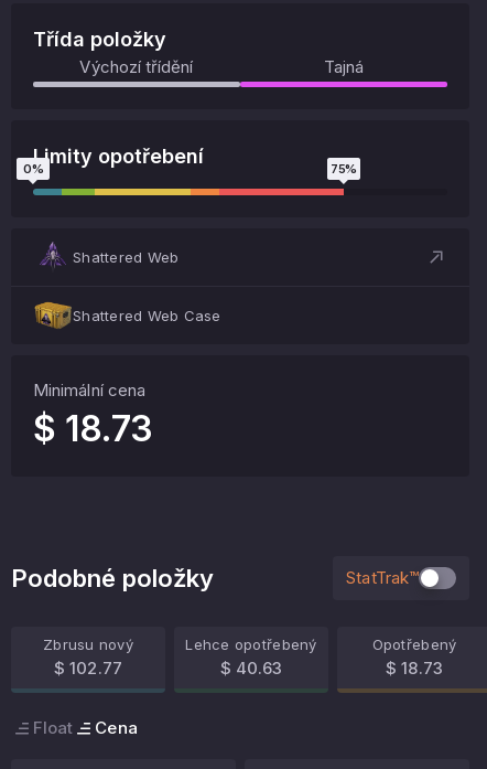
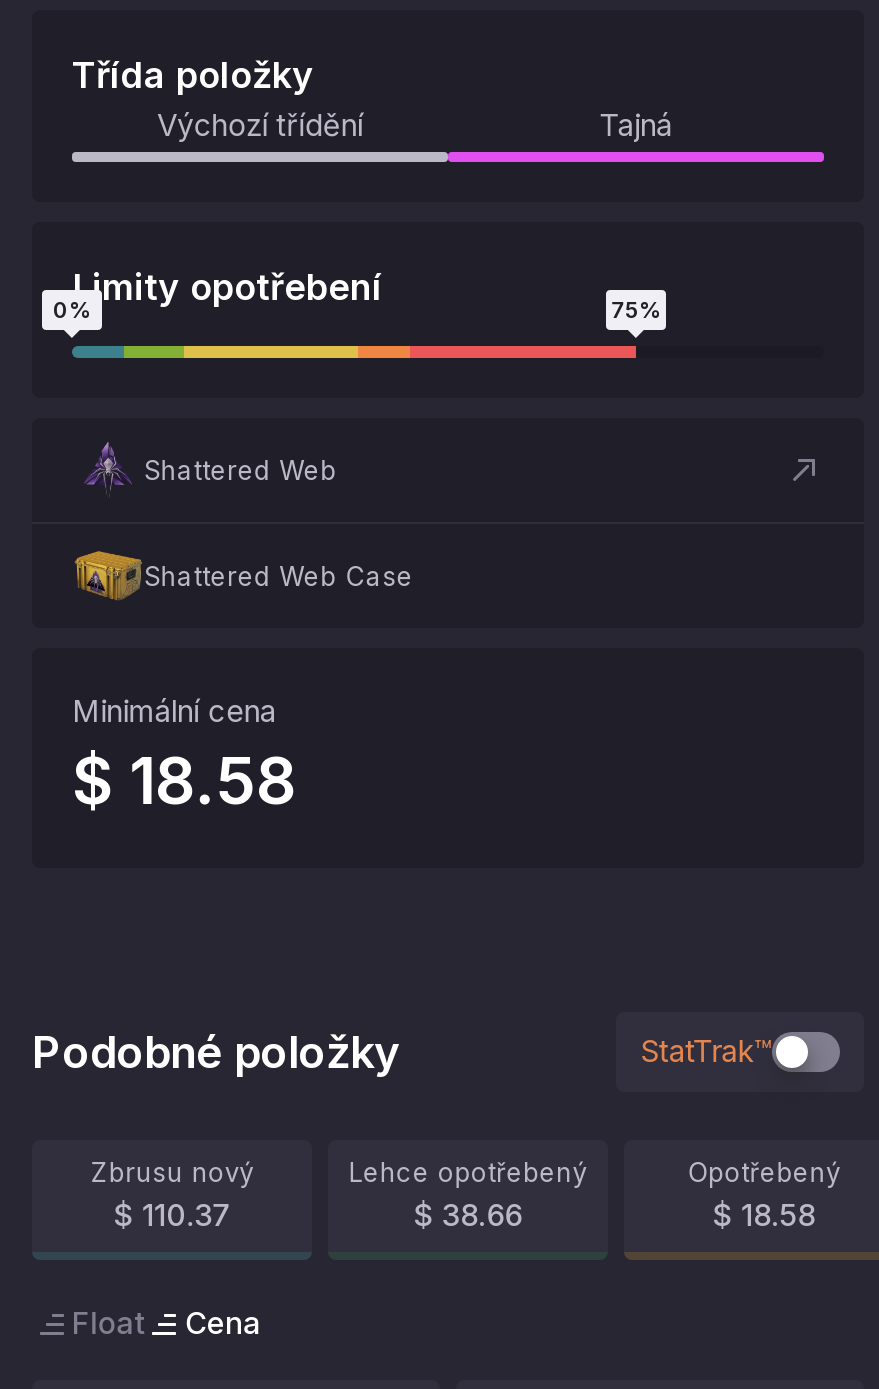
- $ 18.73
+ $ 18.58

- $ 102.77
+ $ 110.37

- $ 40.63
+ $ 38.66

- $ 18.73
+ $ 18.58
